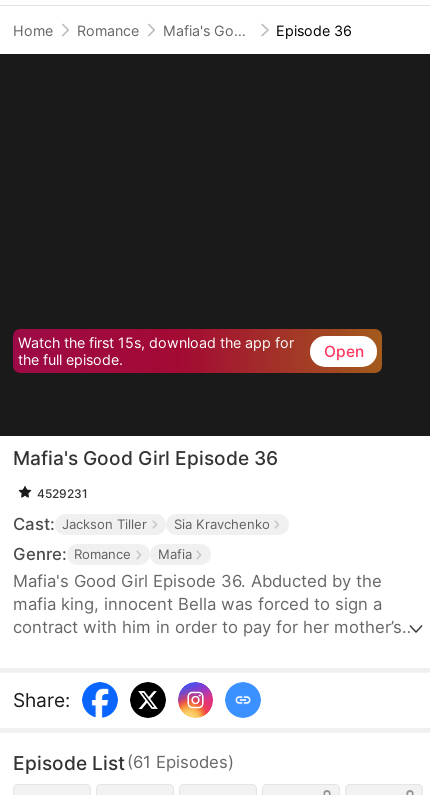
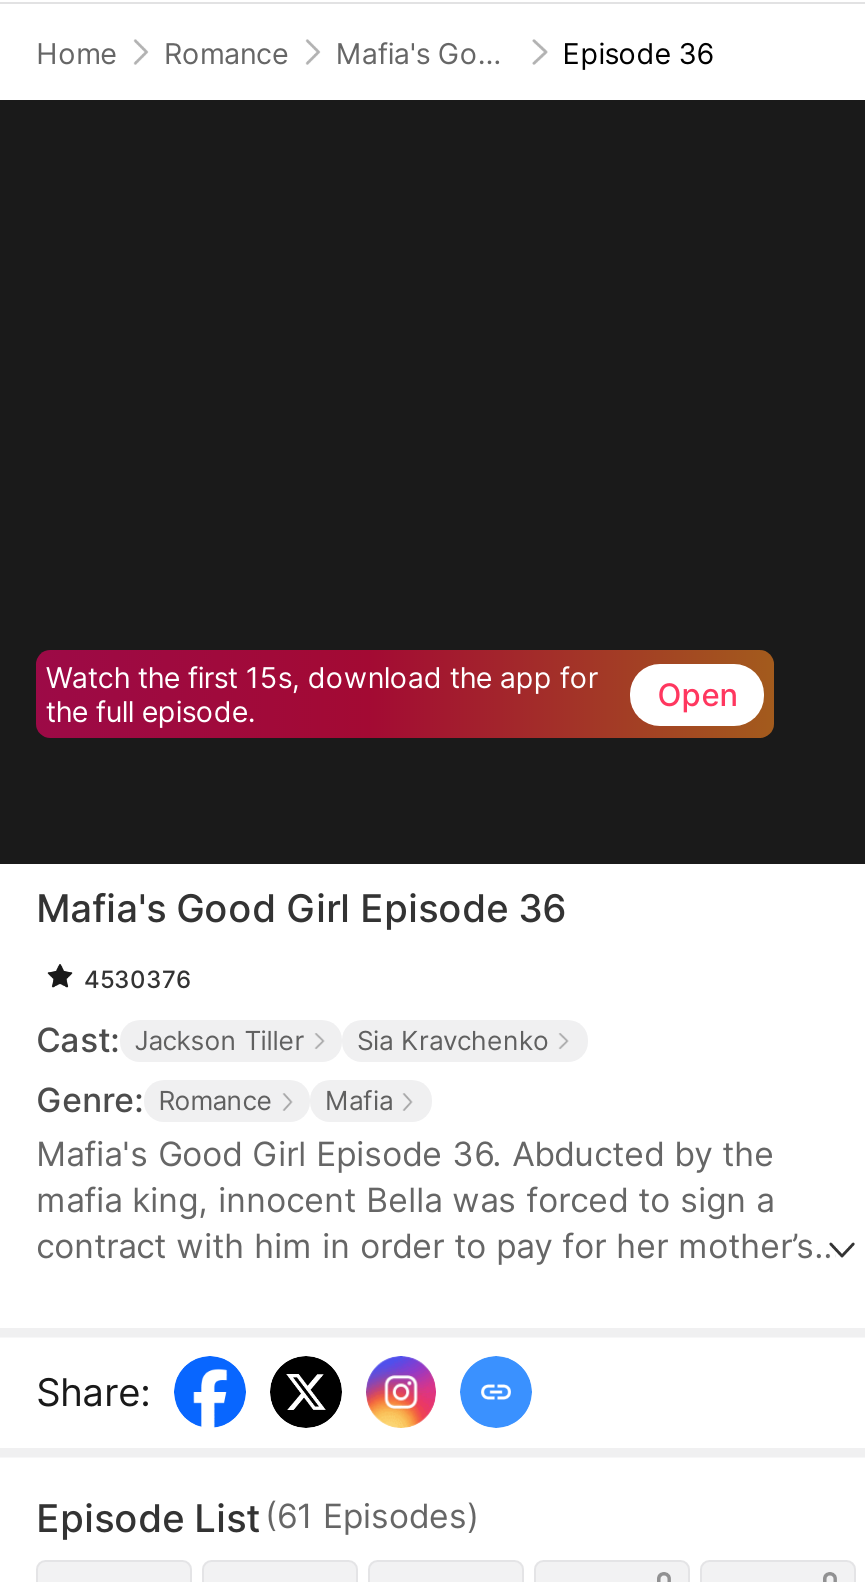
- 4529231
+ 4530376
